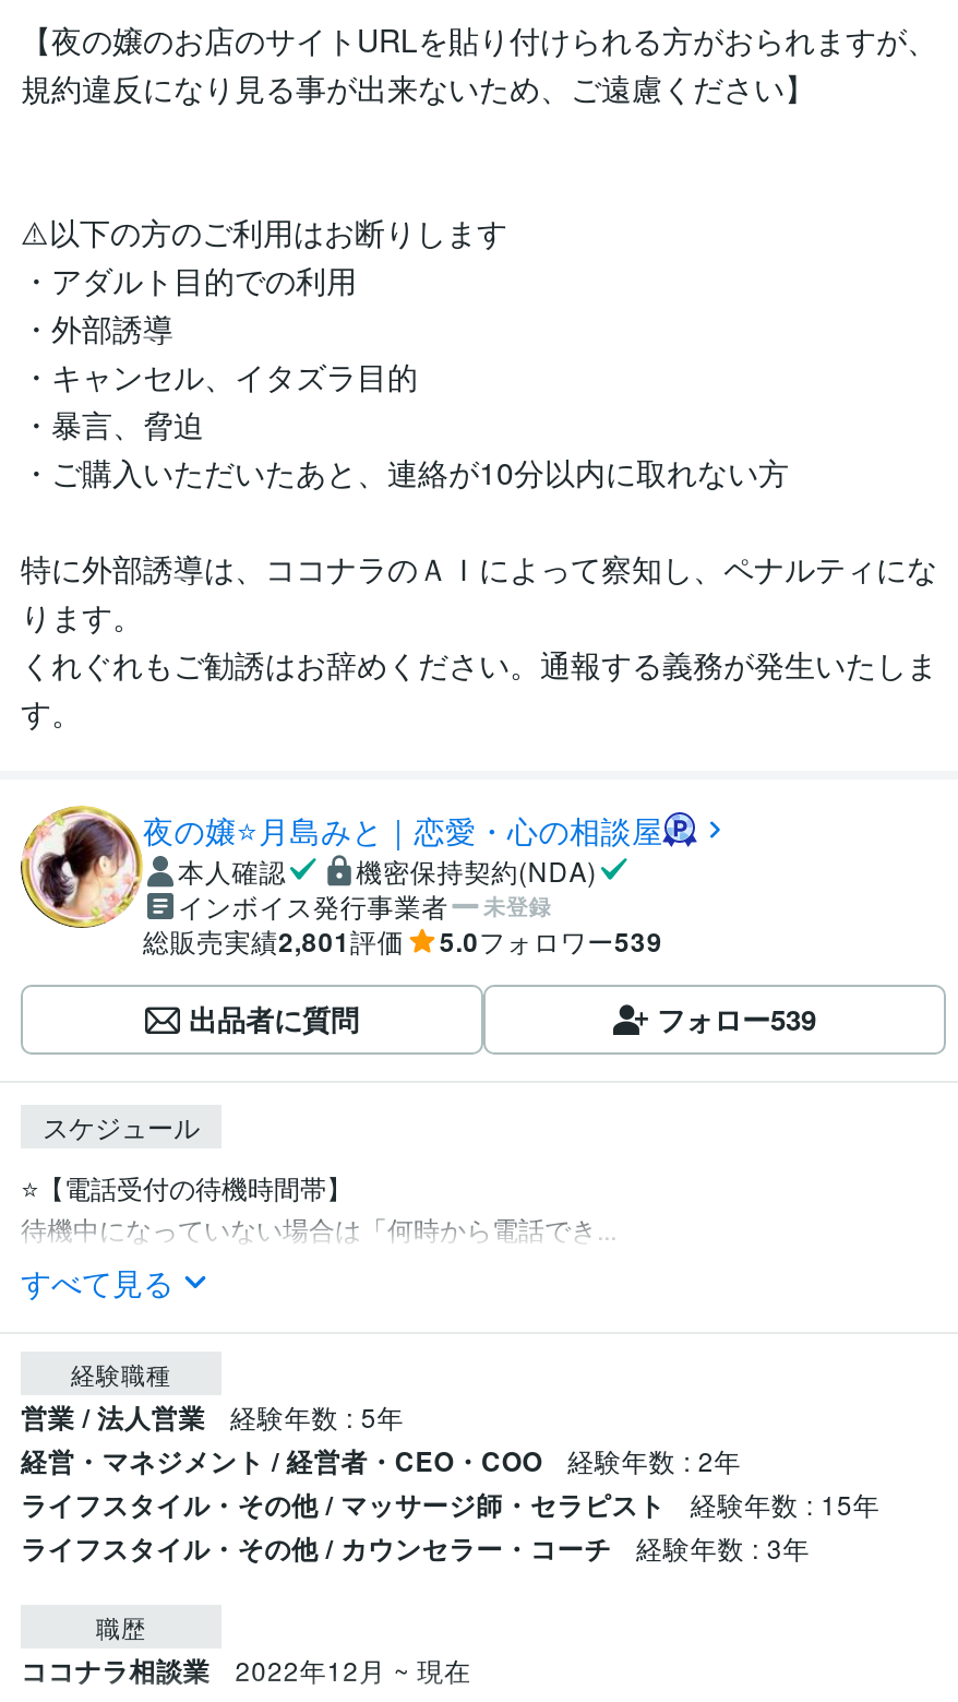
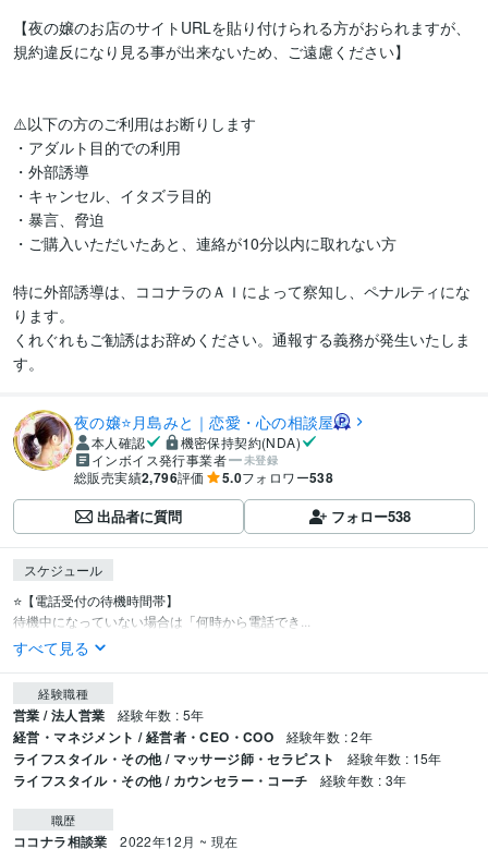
- 総販売実績2,801評価
+ 総販売実績2,796評価

- 5.0フォロワー539
+ 5.0フォロワー538

- フォロー539
+ フォロー538
